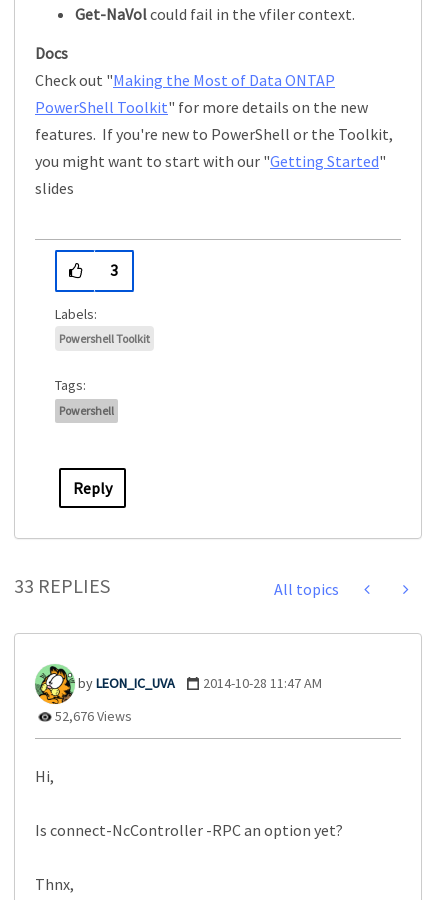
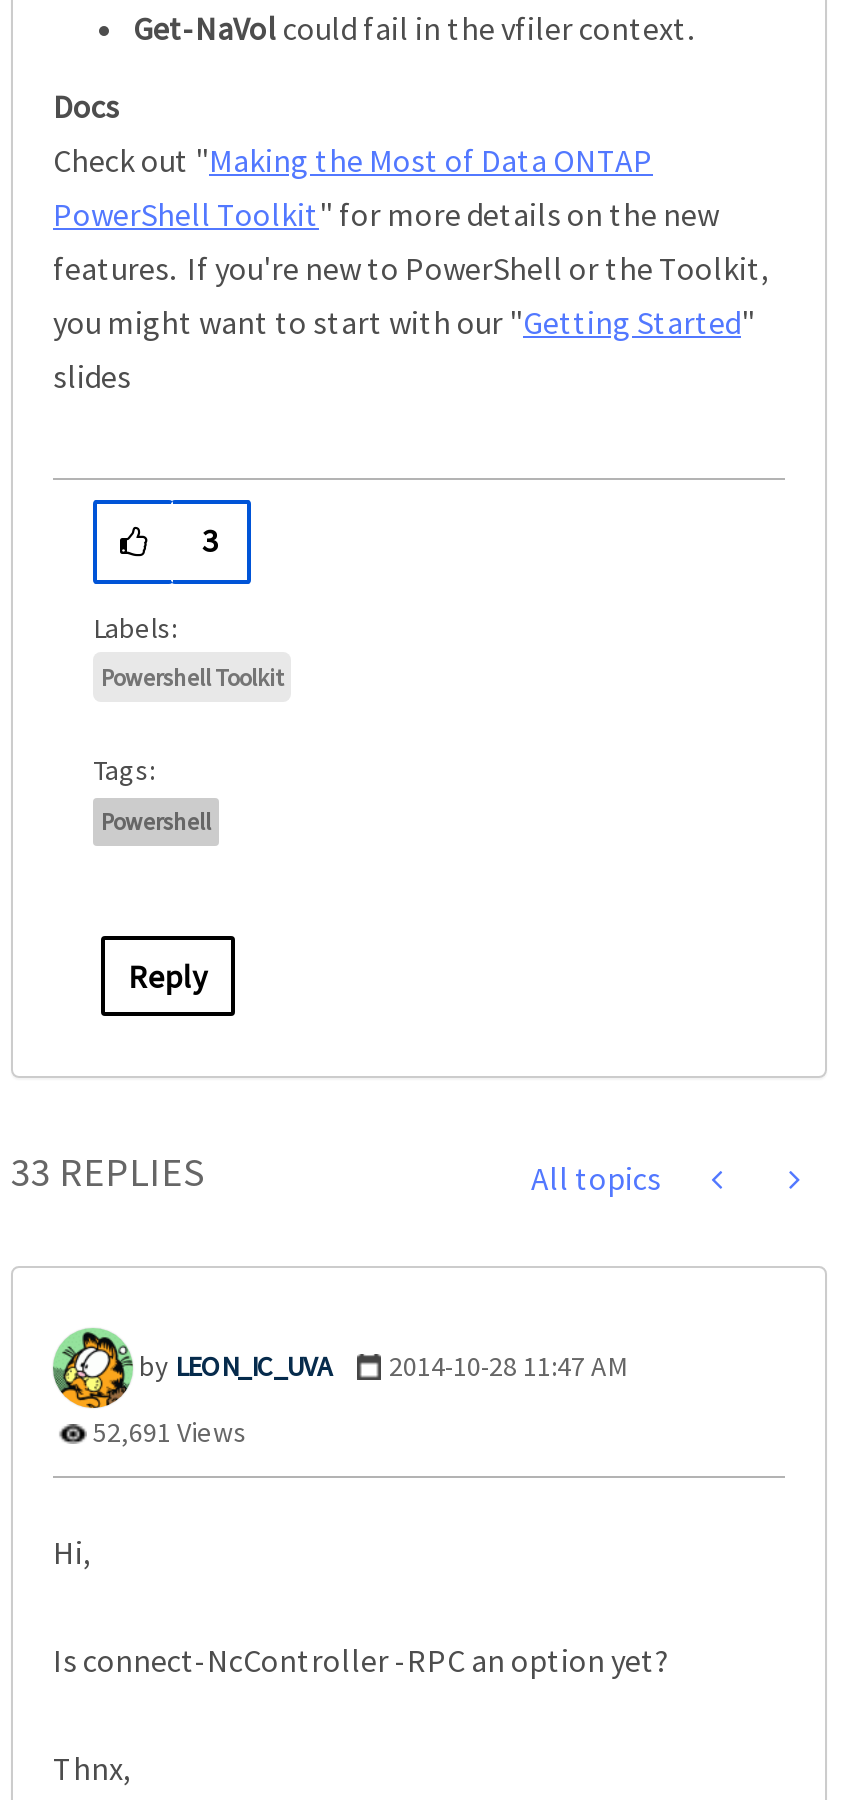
- 52,676 Views
+ 52,691 Views
